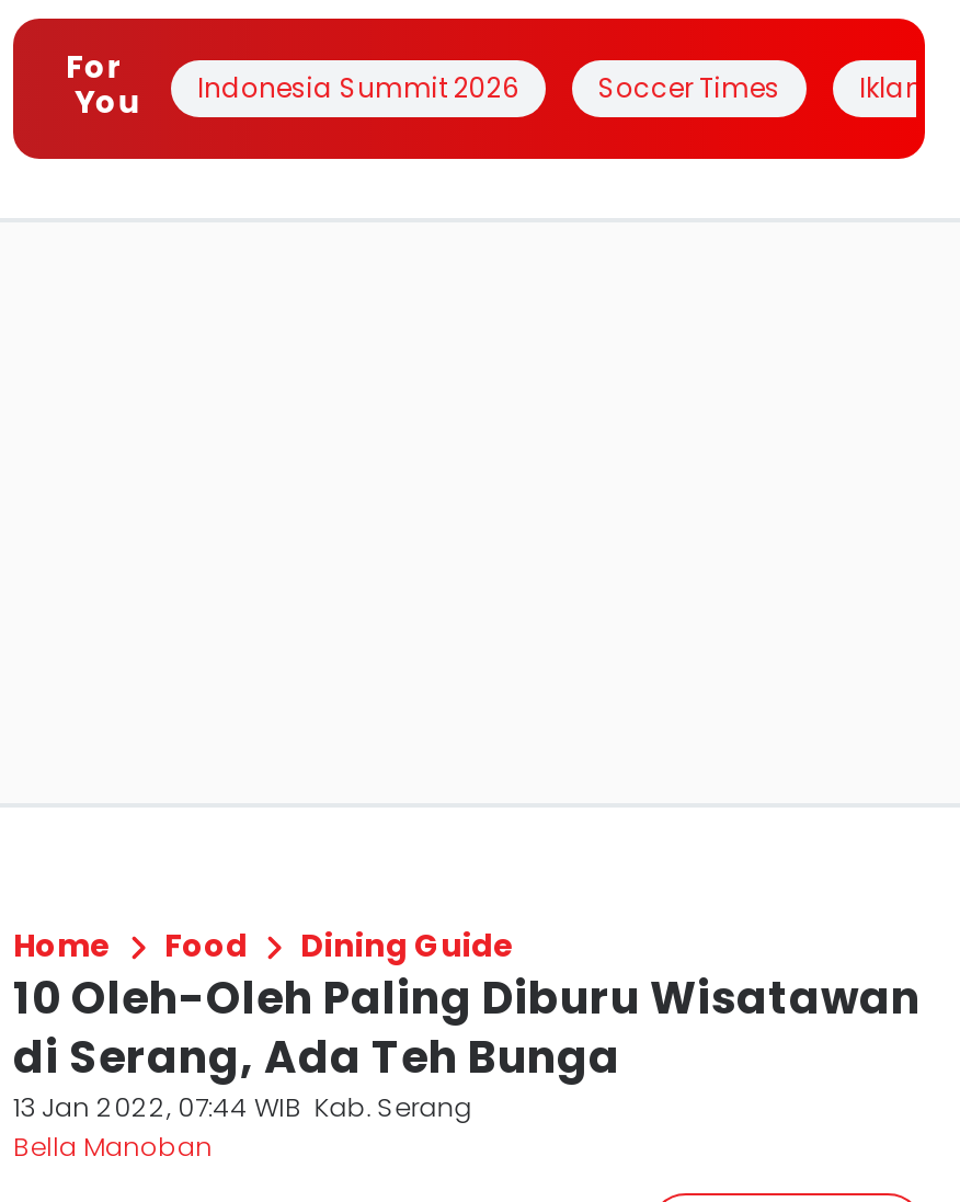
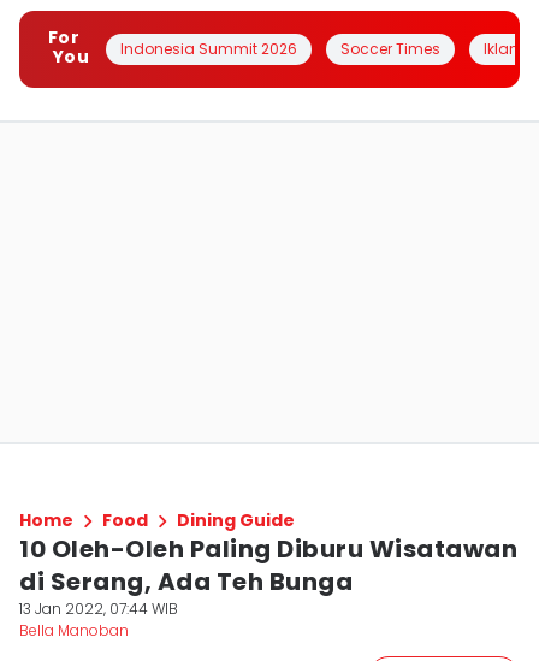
- 13 Jan 2022, 07:44 WIB Kab. Serang
+ 13 Jan 2022, 07:44 WIB
